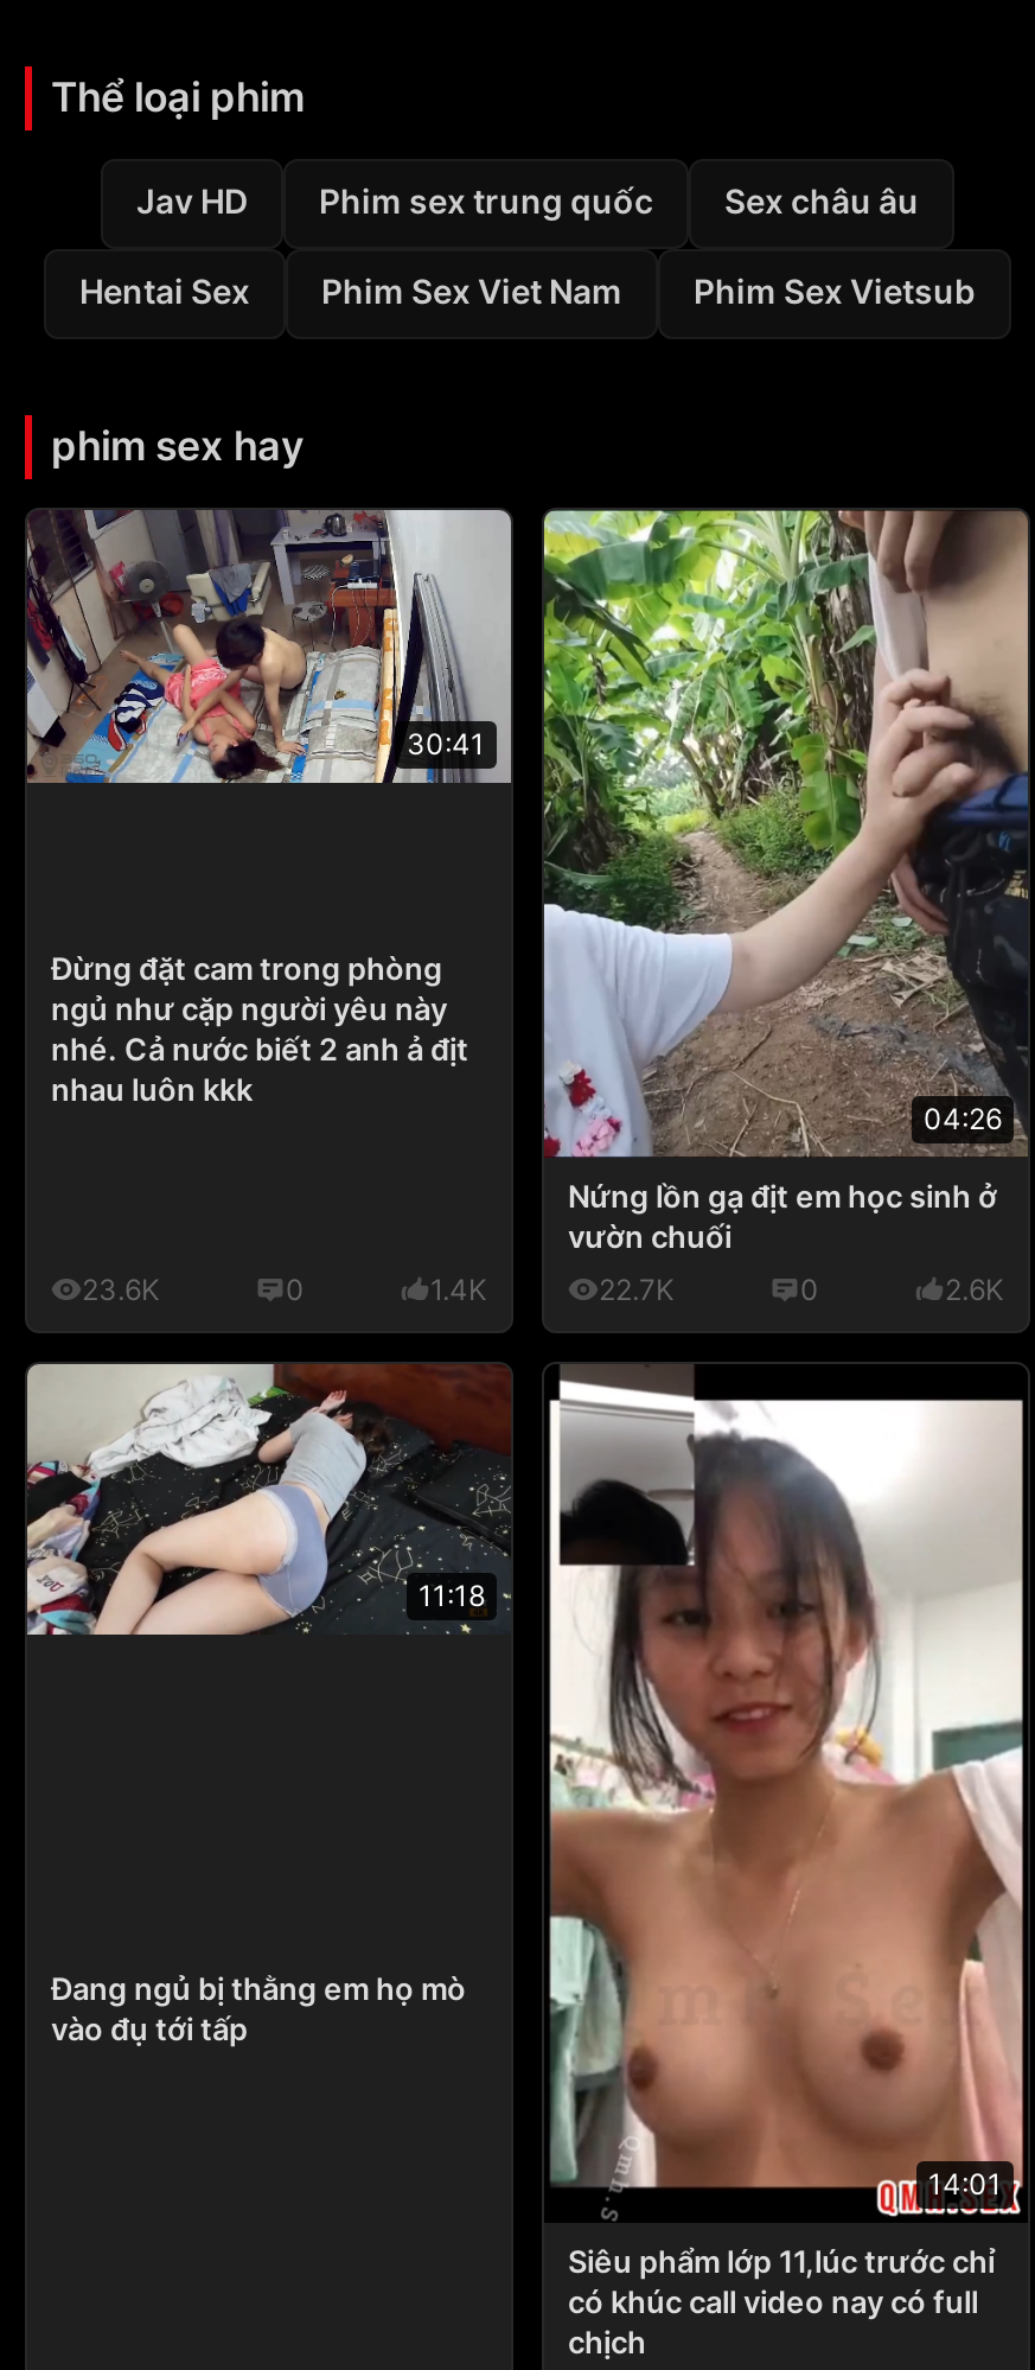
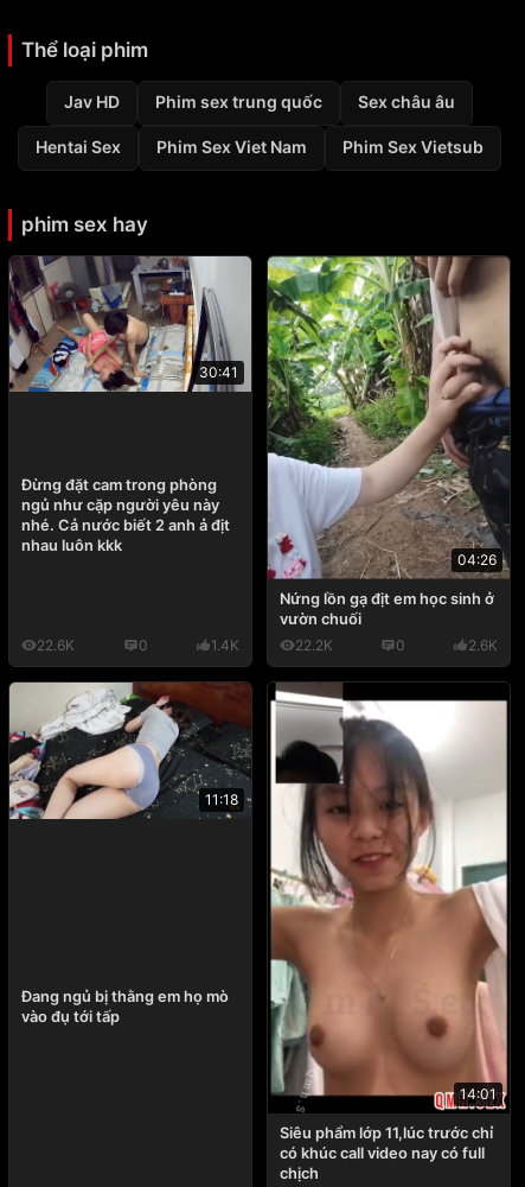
- 23.6K
+ 22.6K

- 22.7K
+ 22.2K
